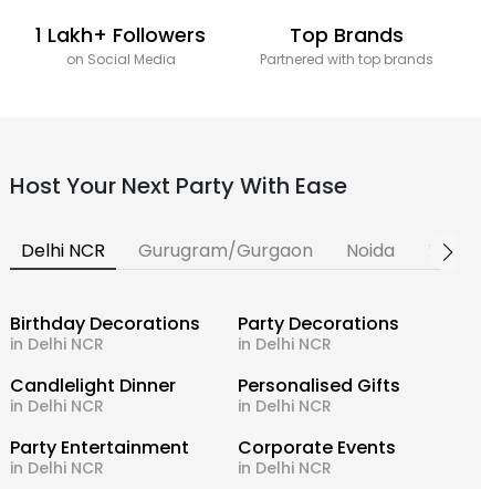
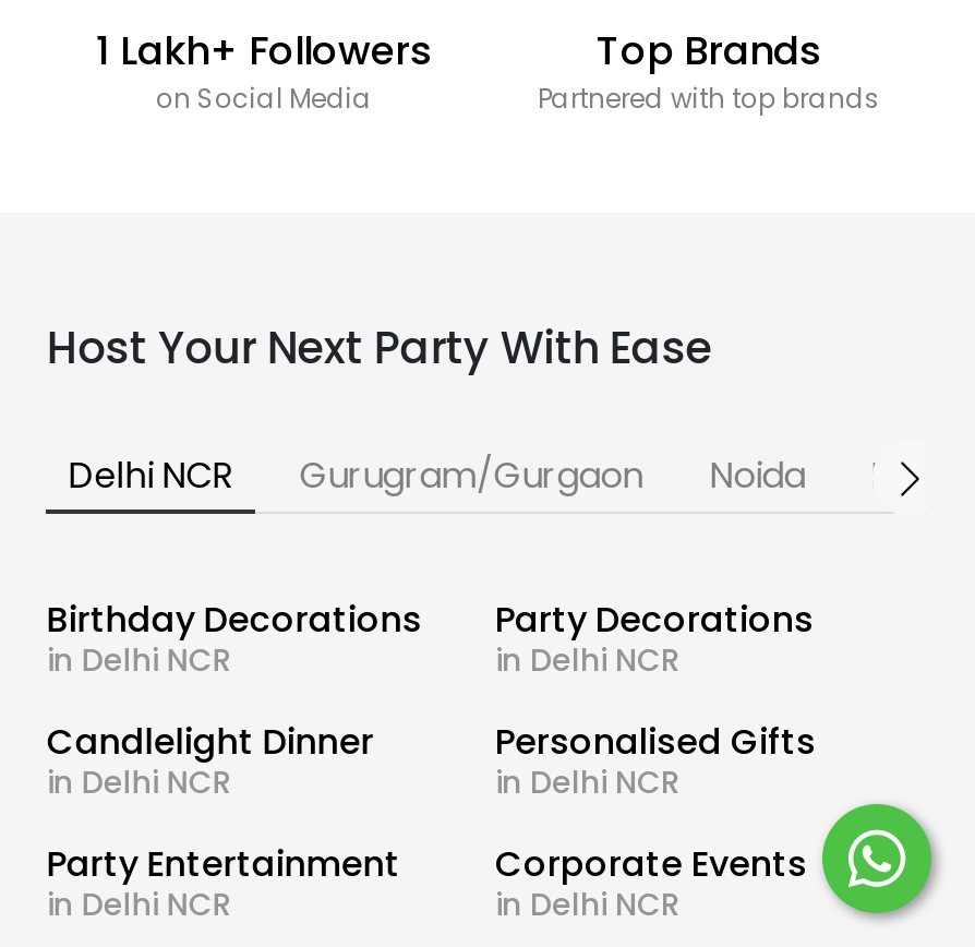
+ [image]
